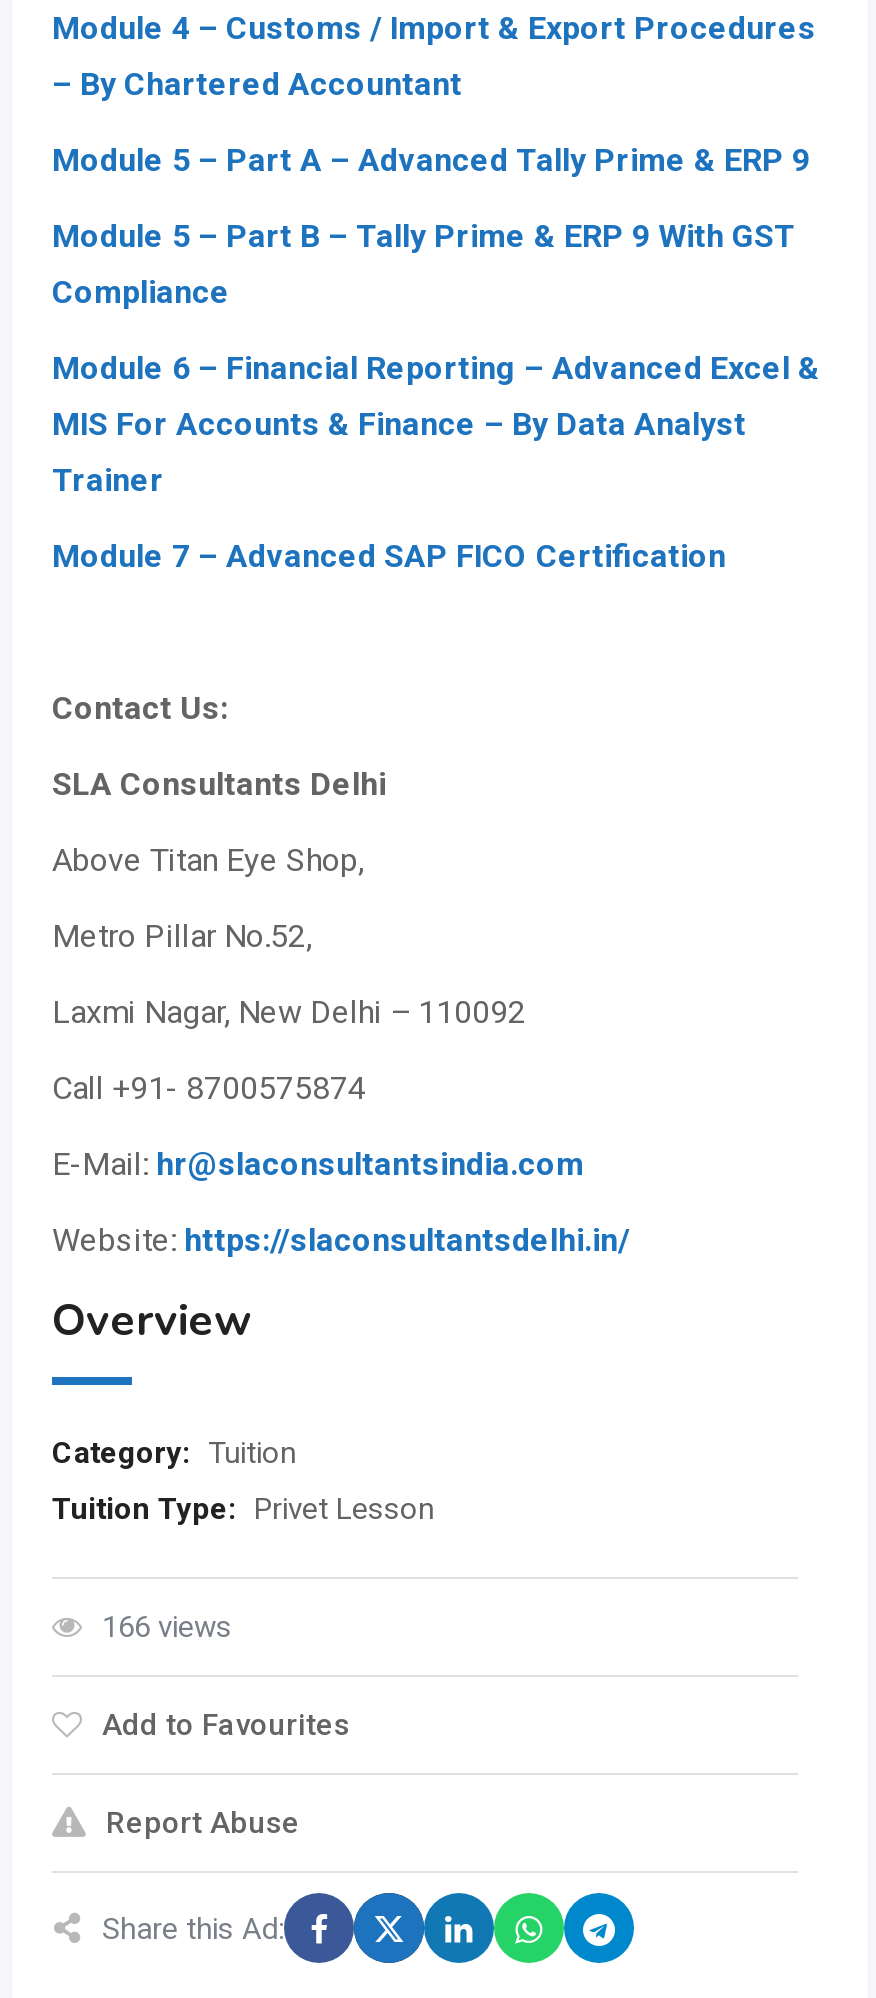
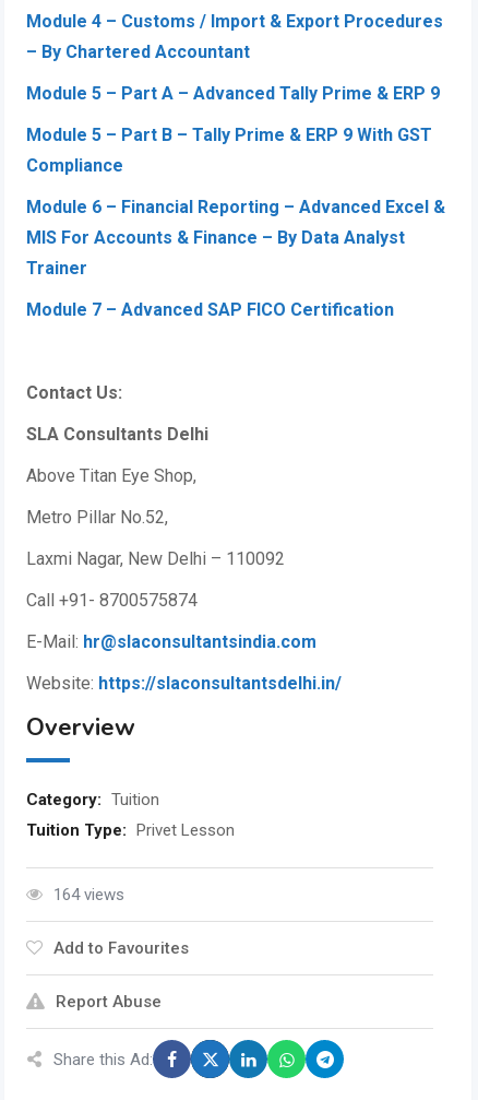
- 166 views
+ 164 views
